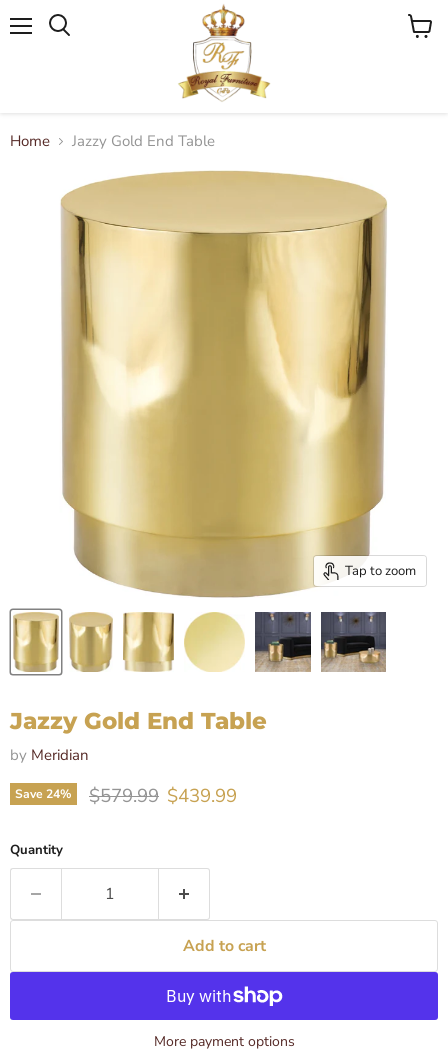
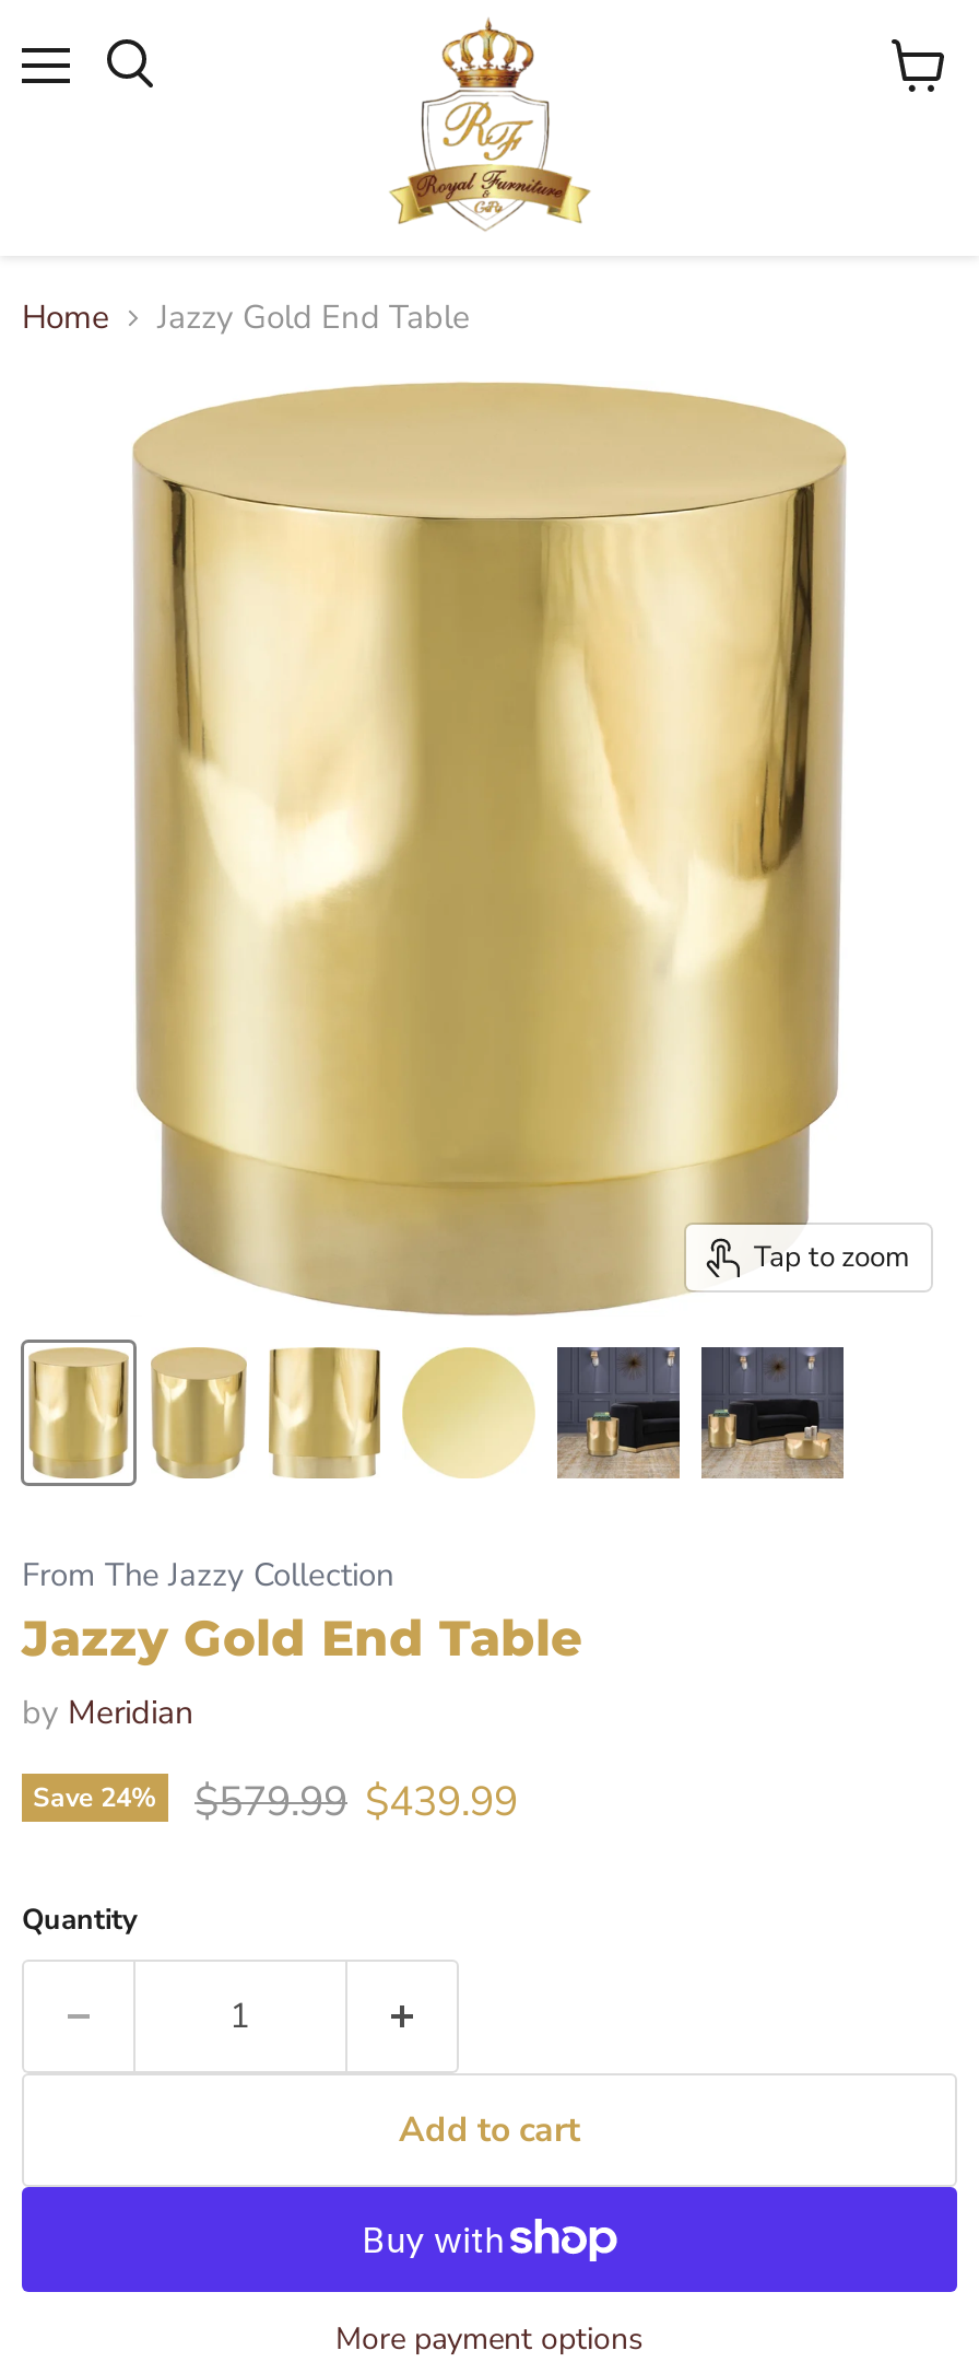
+ From The Jazzy Collection
